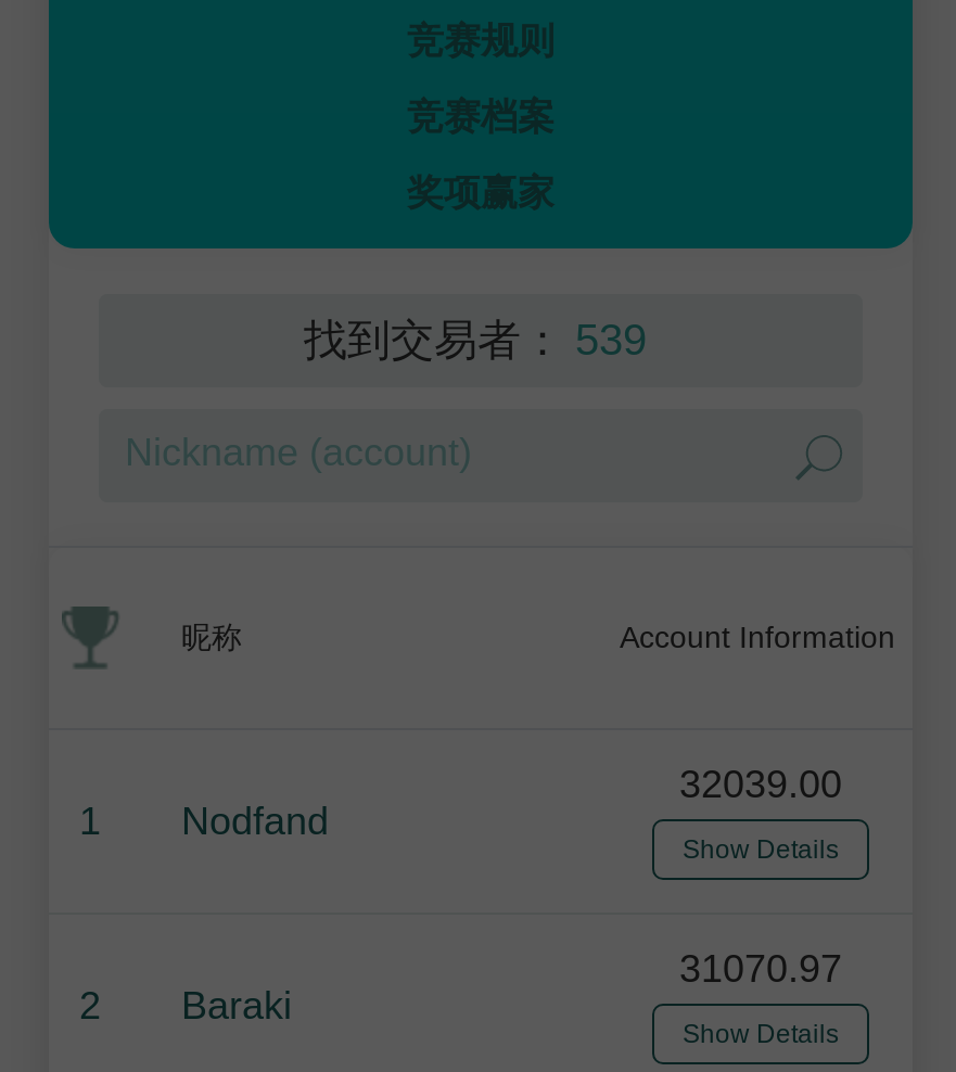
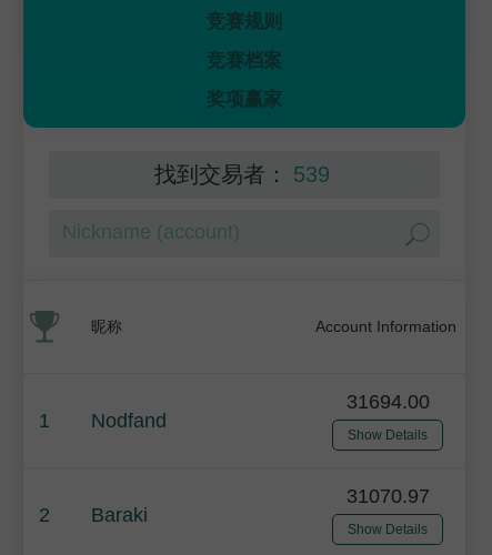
- 32039.00
+ 31694.00
